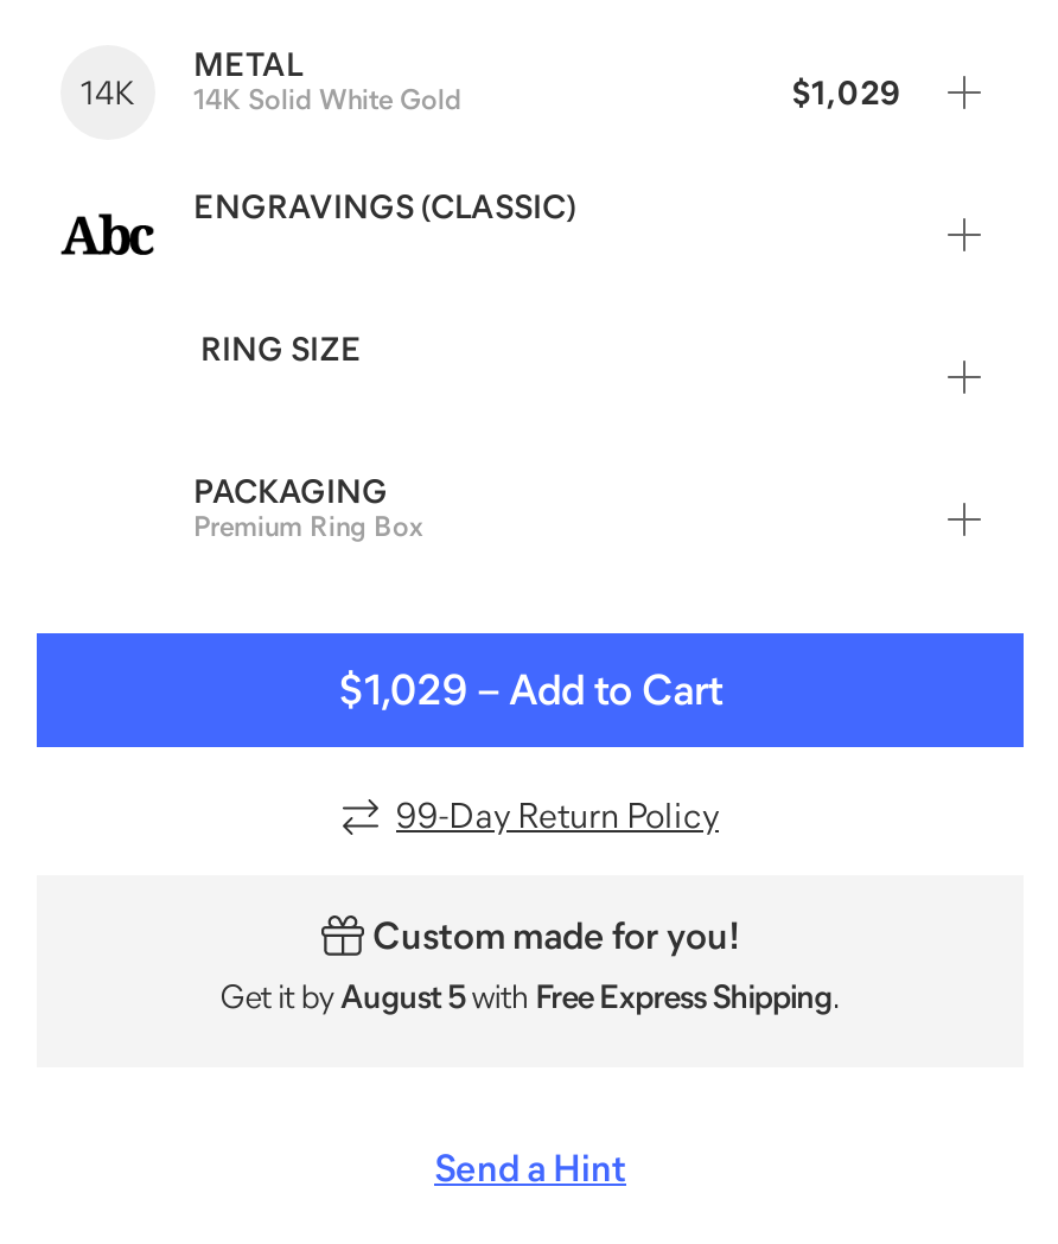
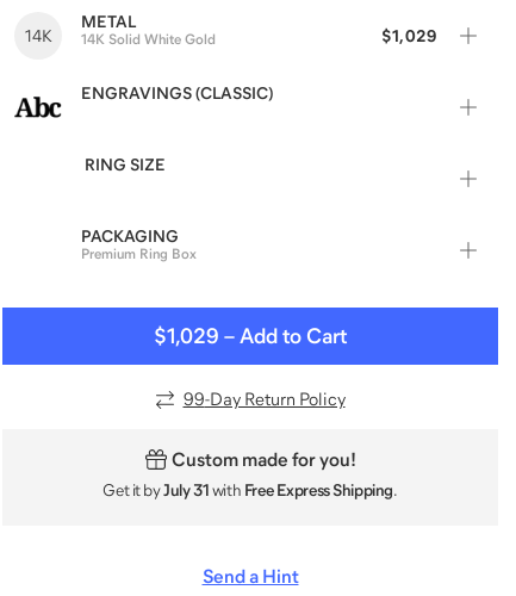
- Get it by August 5 with Free Express Shipping.
+ Get it by July 31 with Free Express Shipping.
